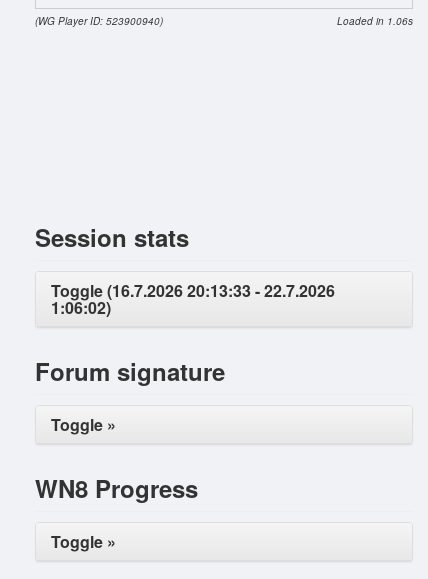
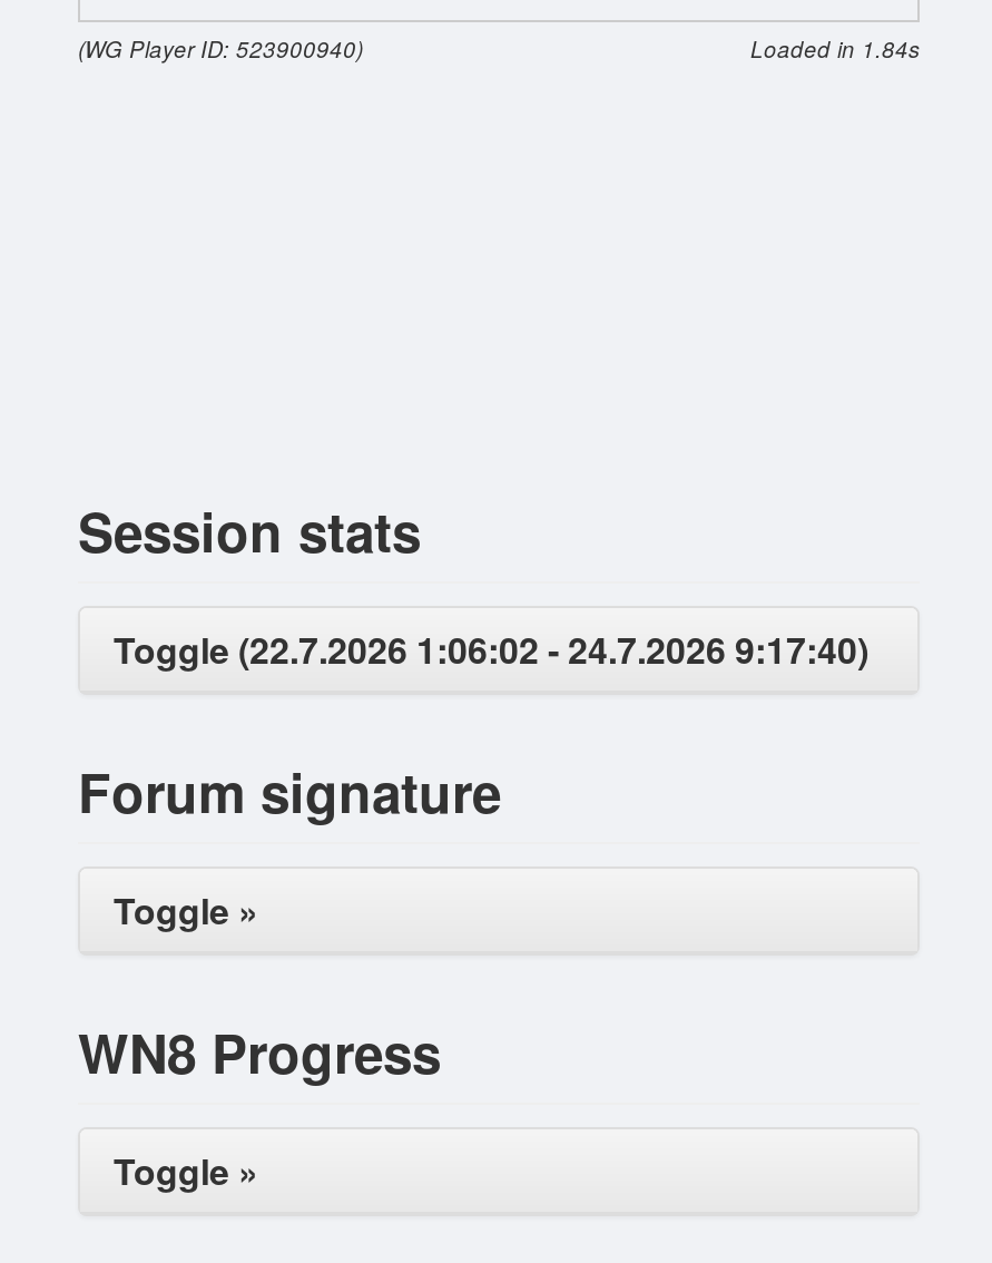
- Loaded in 1.06s
+ Loaded in 1.84s

- Toggle (16.7.2026 20:13:33 - 22.7.2026
- 1:06:02)
+ Toggle (22.7.2026 1:06:02 - 24.7.2026 9:17:40)
